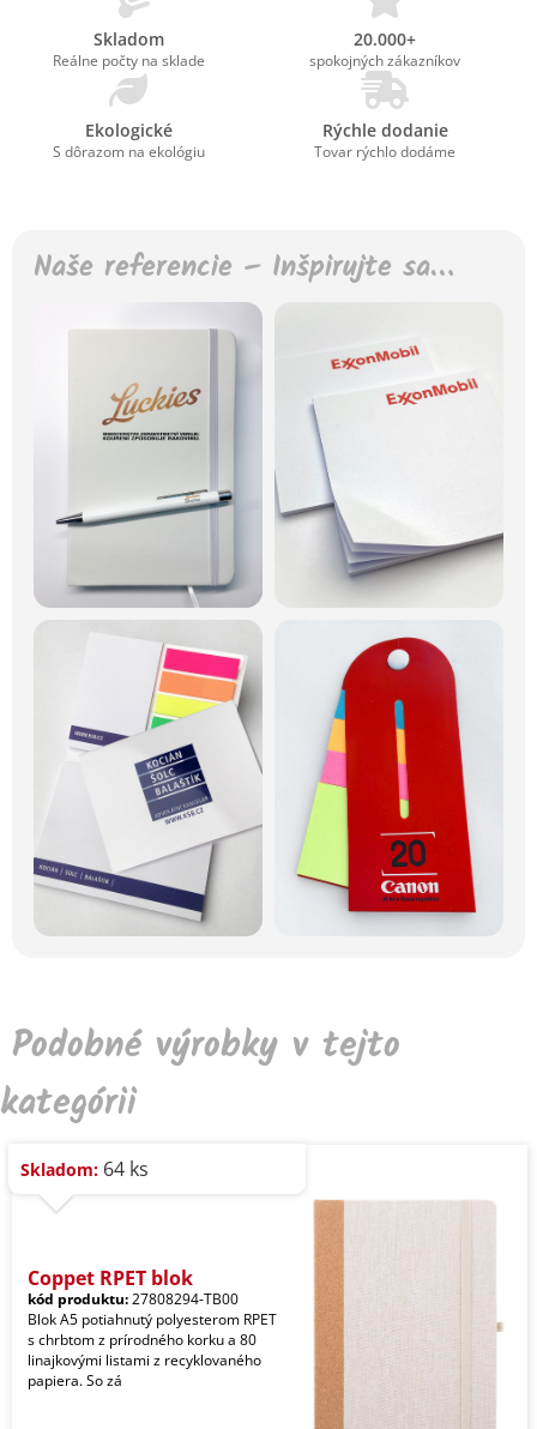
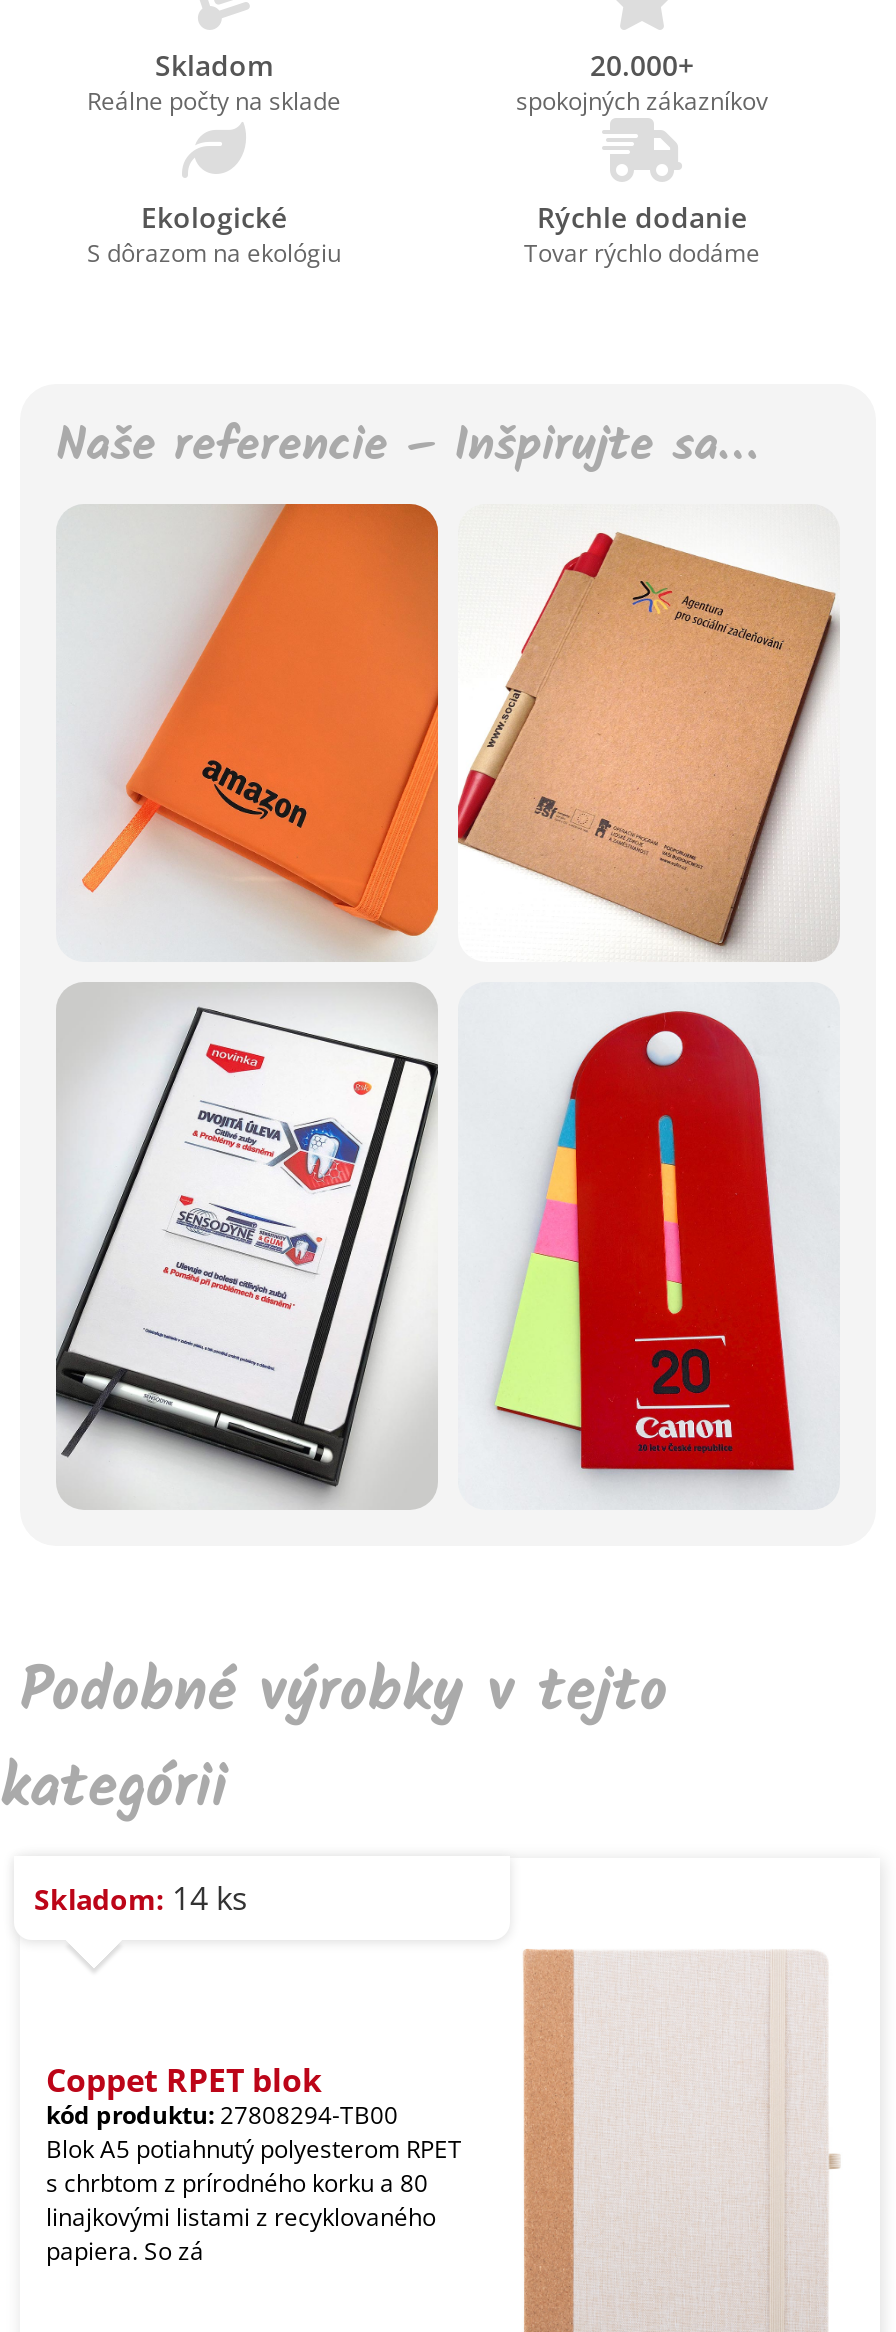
- [image]
+ [image]

- [image]
+ [image]

- [image]
+ [image]

- Skladom: 64 ks
+ Skladom: 14 ks
